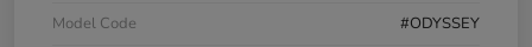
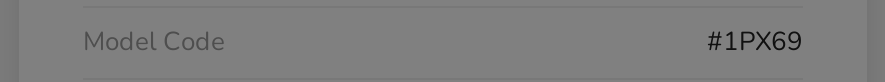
- #ODYSSEY
+ #1PX69
